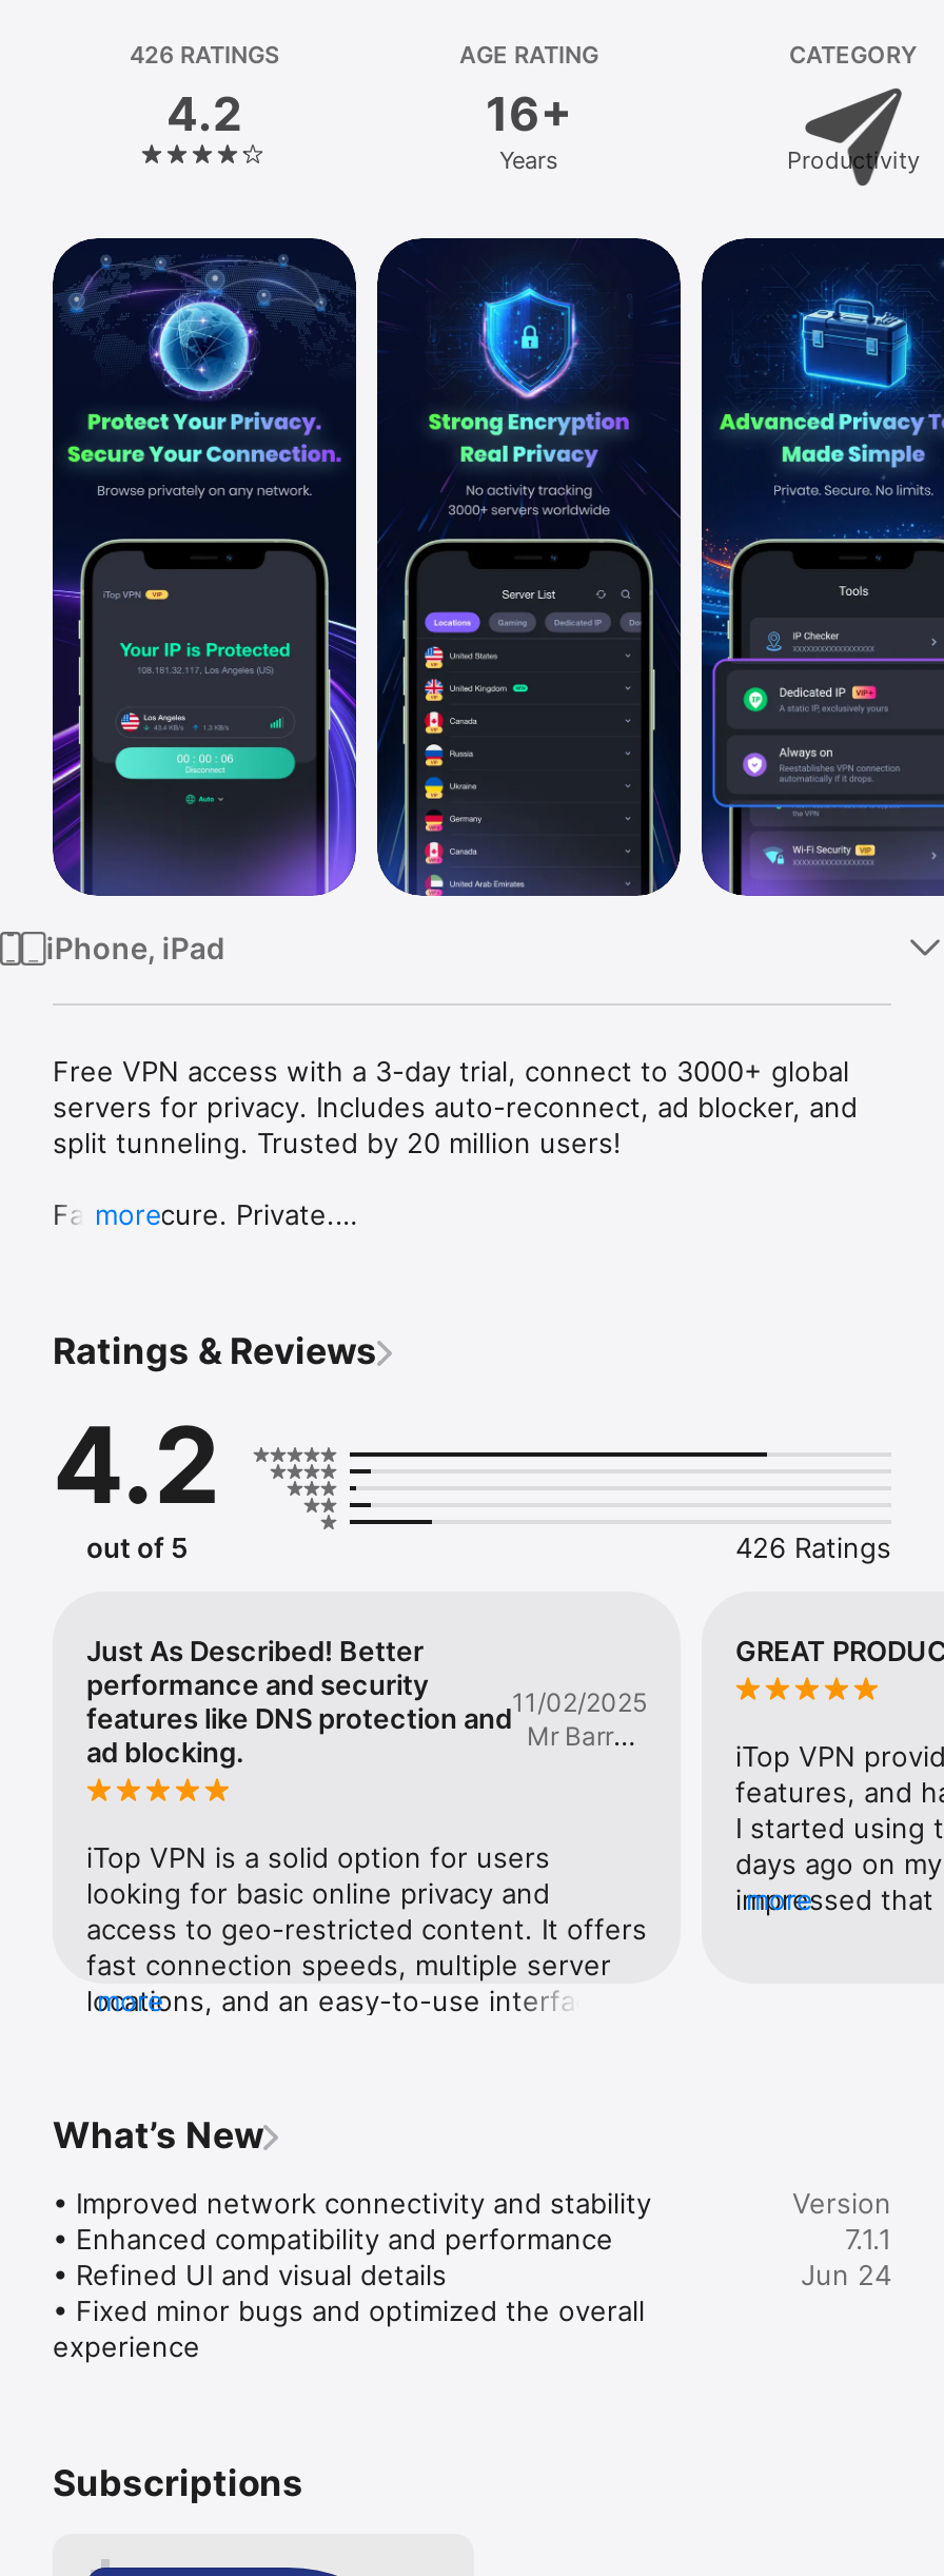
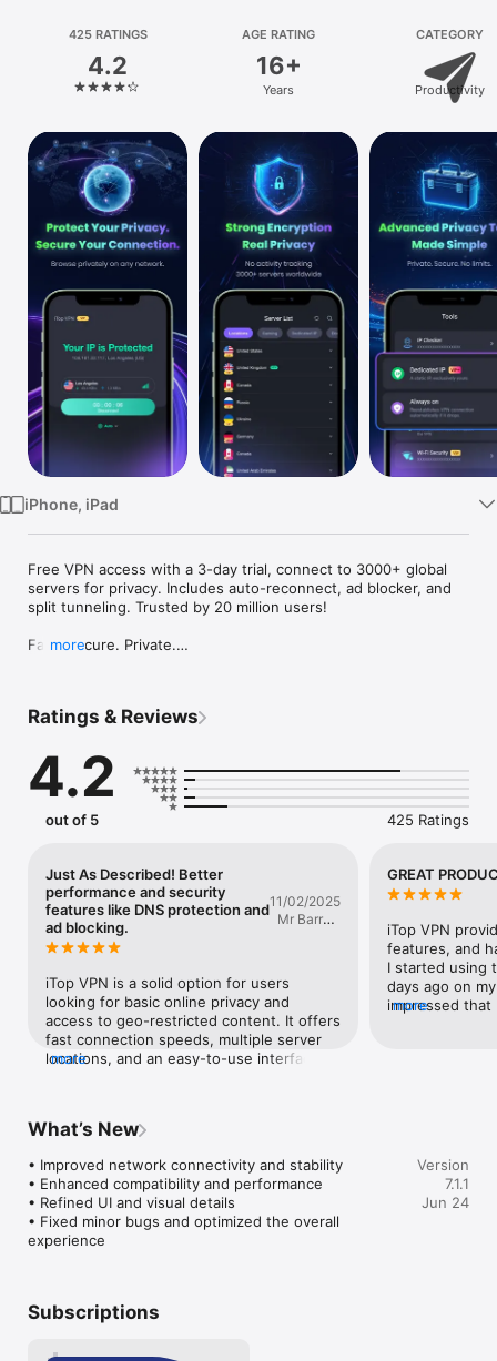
- 426 RATINGS
+ 425 RATINGS

- 426 Ratings
+ 425 Ratings
